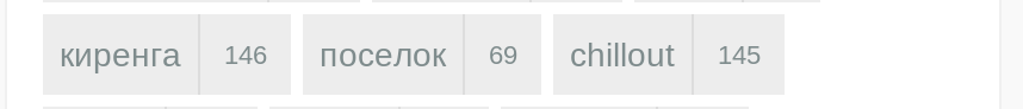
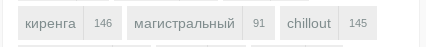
- поселок
- 69
+ магистральный
+ 91
